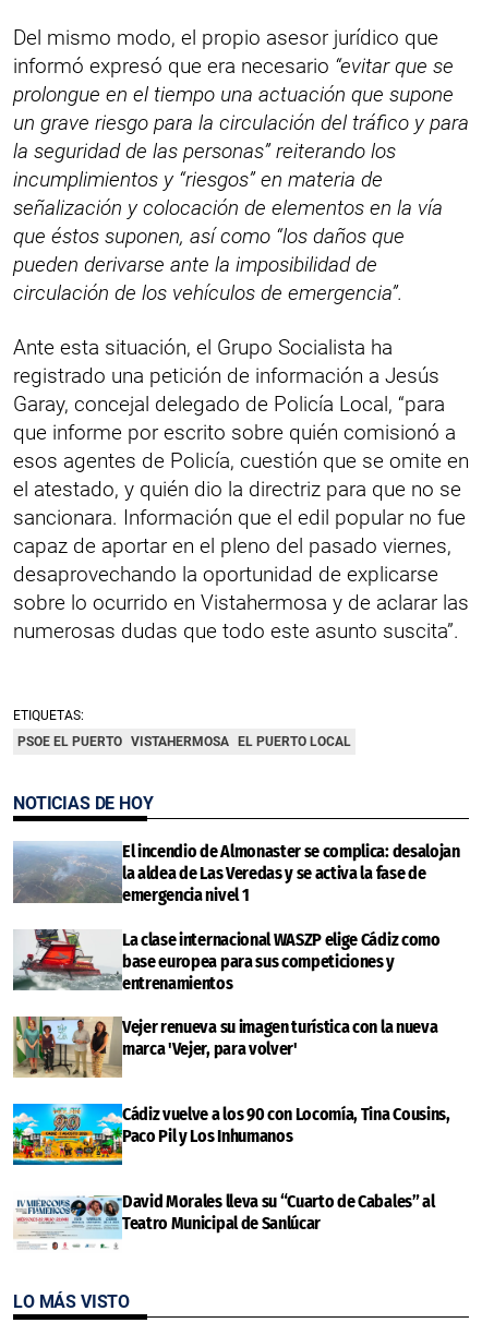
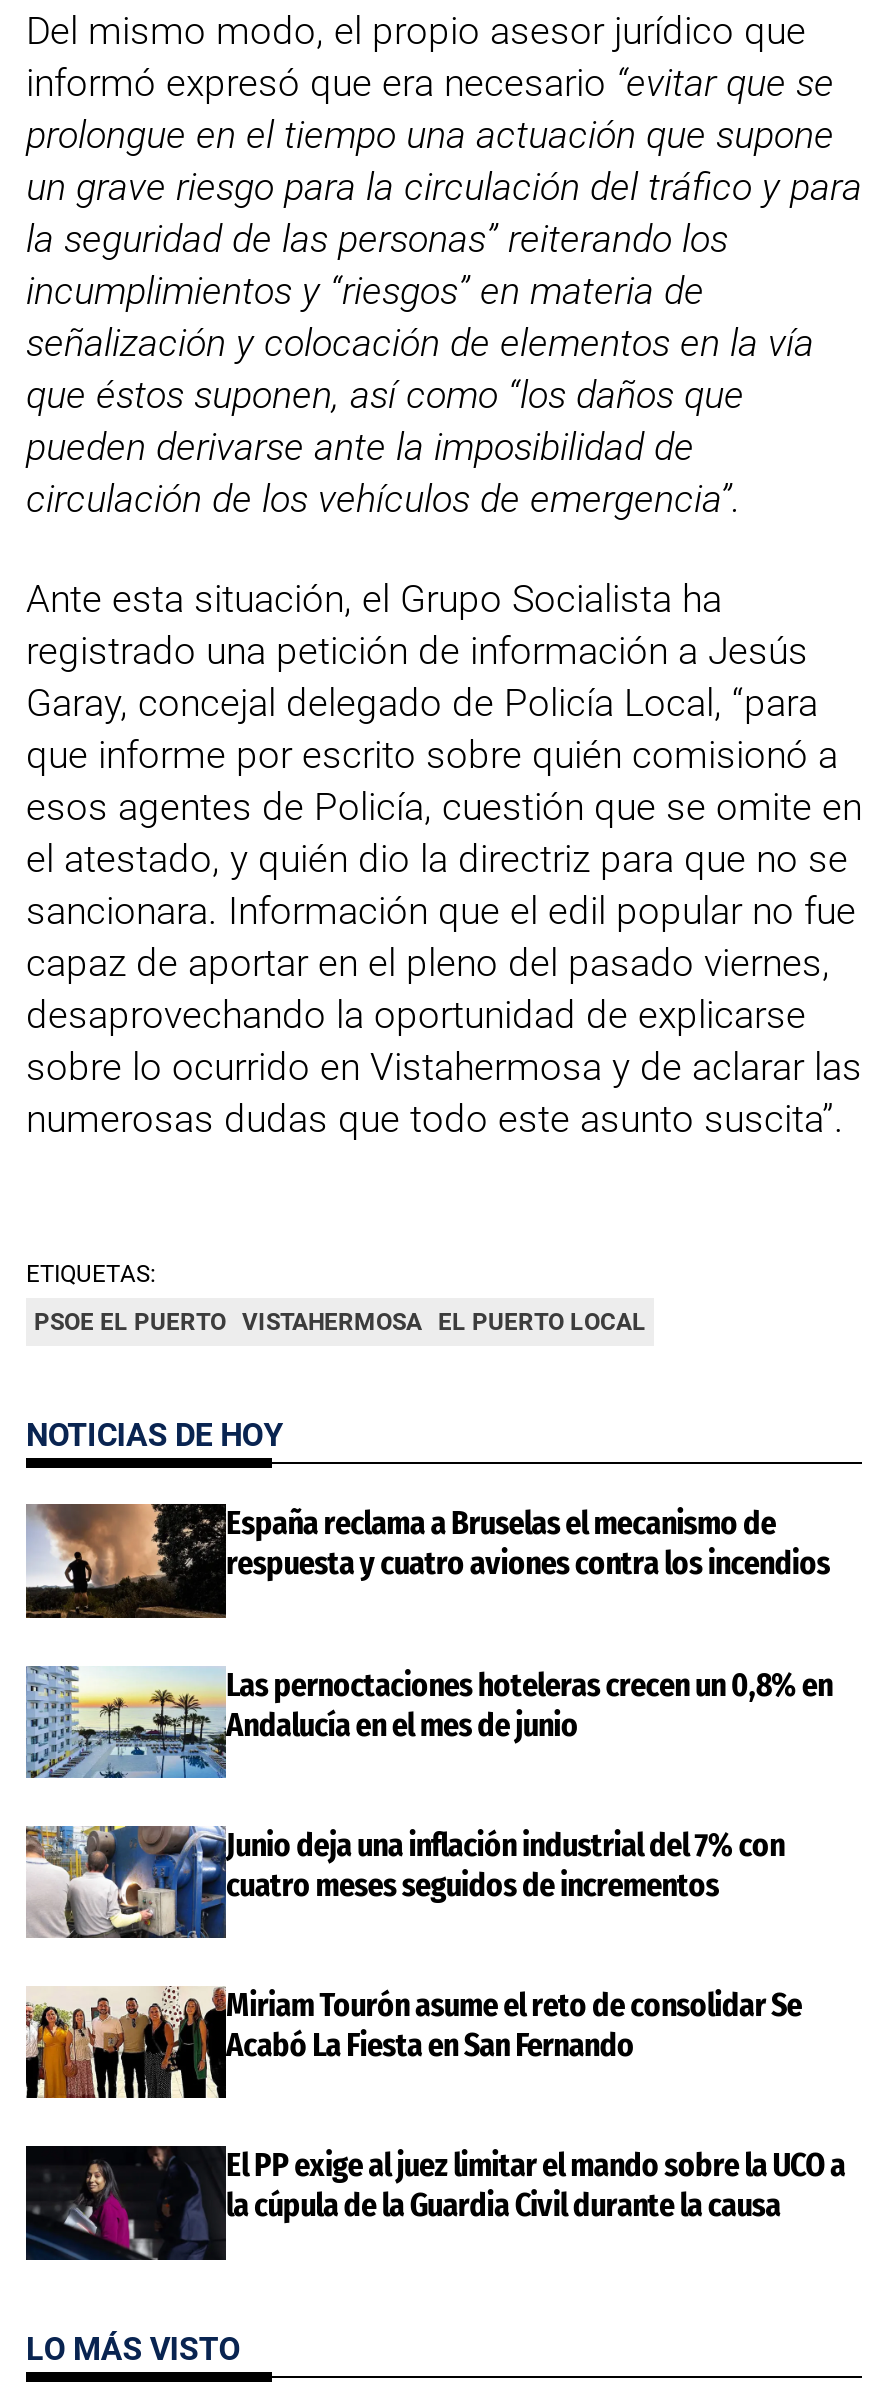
- [image]
- El incendio de Almonaster se complica: desalojan
- la aldea de Las Veredas y se activa la fase de
- emergencia nivel 1
+ [image]
+ España reclama a Bruselas el mecanismo de
+ respuesta y cuatro aviones contra los incendios

- [image]
- La clase internacional WASZP elige Cádiz como
- base europea para sus competiciones y
- entrenamientos
+ [image]
+ Las pernoctaciones hoteleras crecen un 0,8% en
+ Andalucía en el mes de junio

- [image]
- Vejer renueva su imagen turística con la nueva
- marca 'Vejer, para volver'
+ [image]
+ Junio deja una inflación industrial del 7% con
+ cuatro meses seguidos de incrementos

- [image]
- Cádiz vuelve a los 90 con Locomía, Tina Cousins,
- Paco Pil y Los Inhumanos
+ [image]
+ Miriam Tourón asume el reto de consolidar Se
+ Acabó La Fiesta en San Fernando

- [image]
- David Morales lleva su “Cuarto de Cabales” al
- Teatro Municipal de Sanlúcar
+ [image]
+ El PP exige al juez limitar el mando sobre la UCO a
+ la cúpula de la Guardia Civil durante la causa
